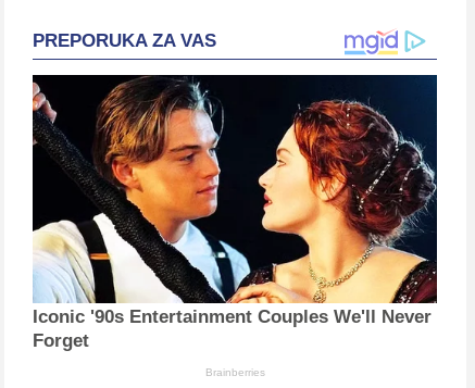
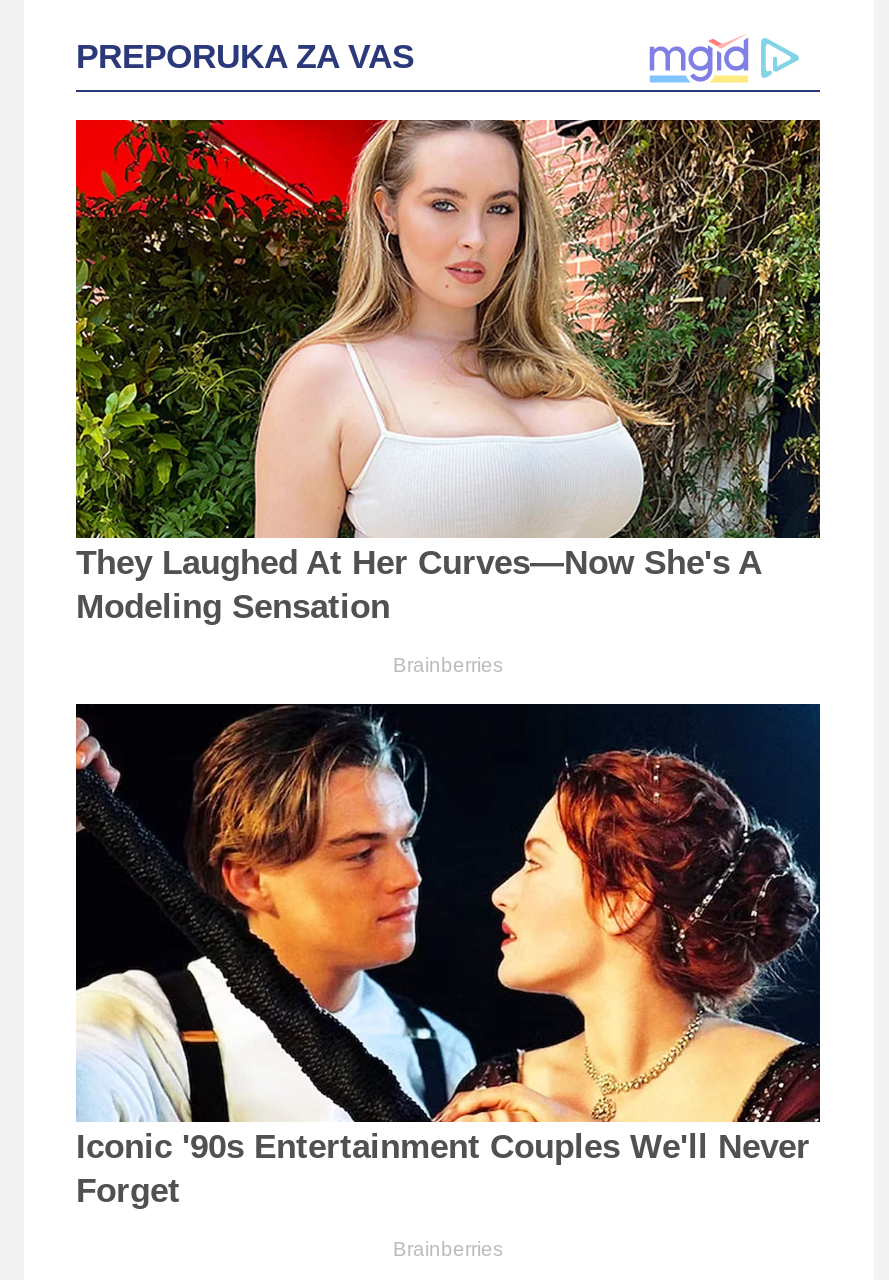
+ [image]
+ They Laughed At Her Curves—Now She's A
+ Modeling Sensation
+ Brainberries
